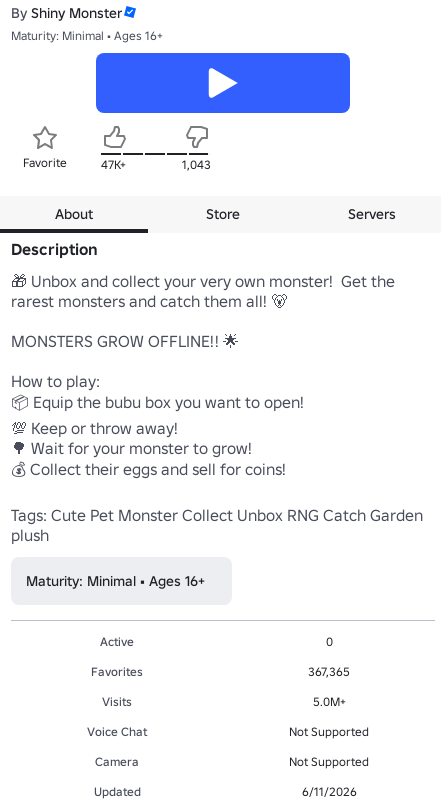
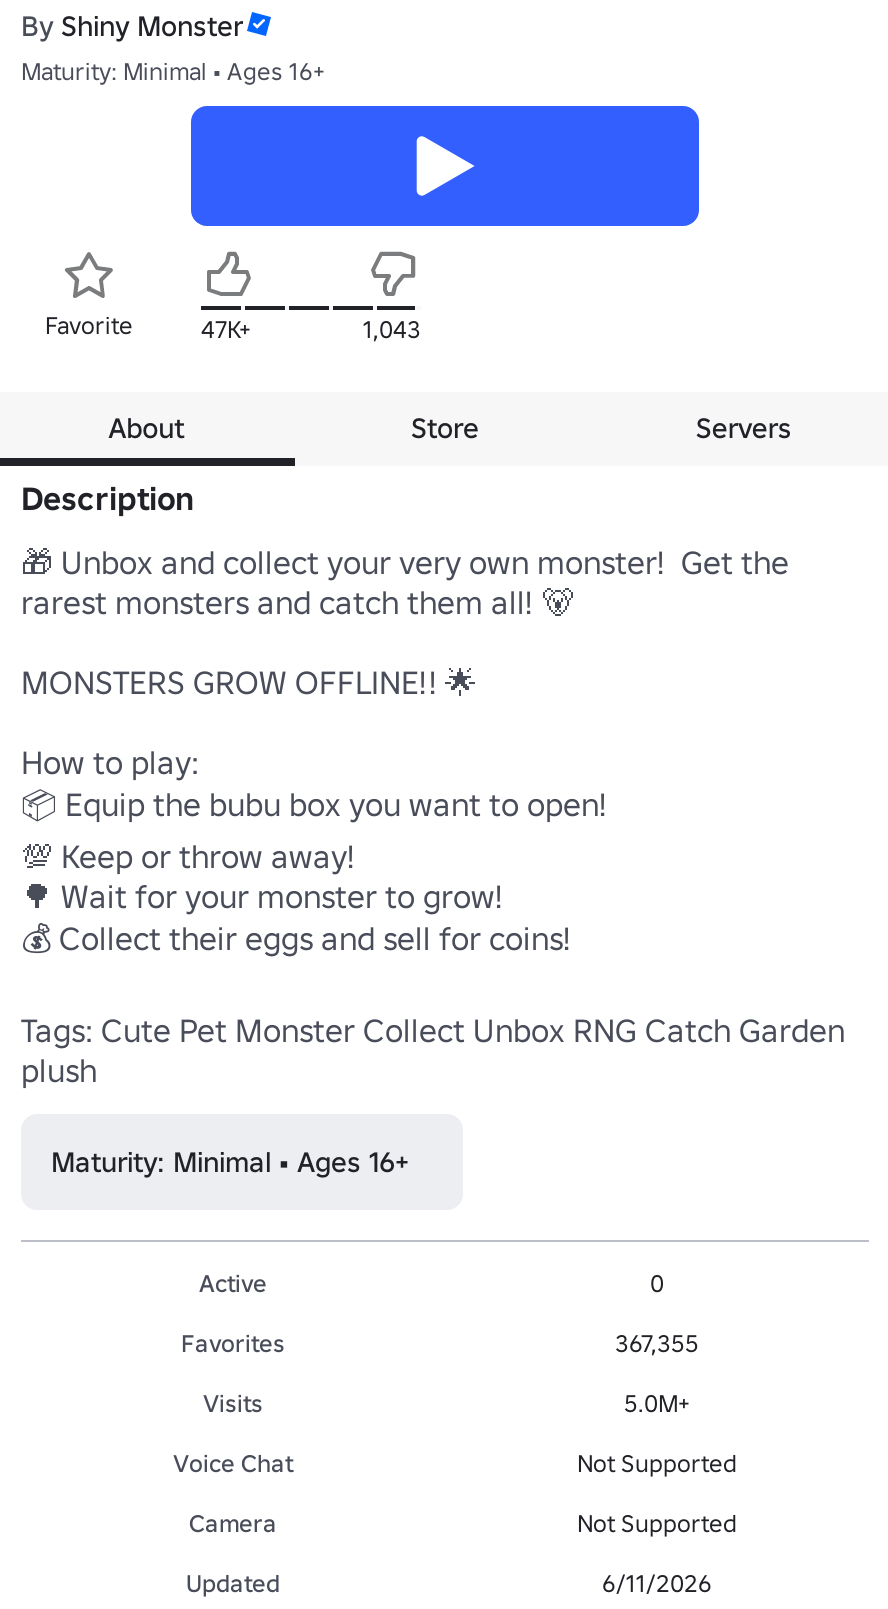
- 367,365
+ 367,355
